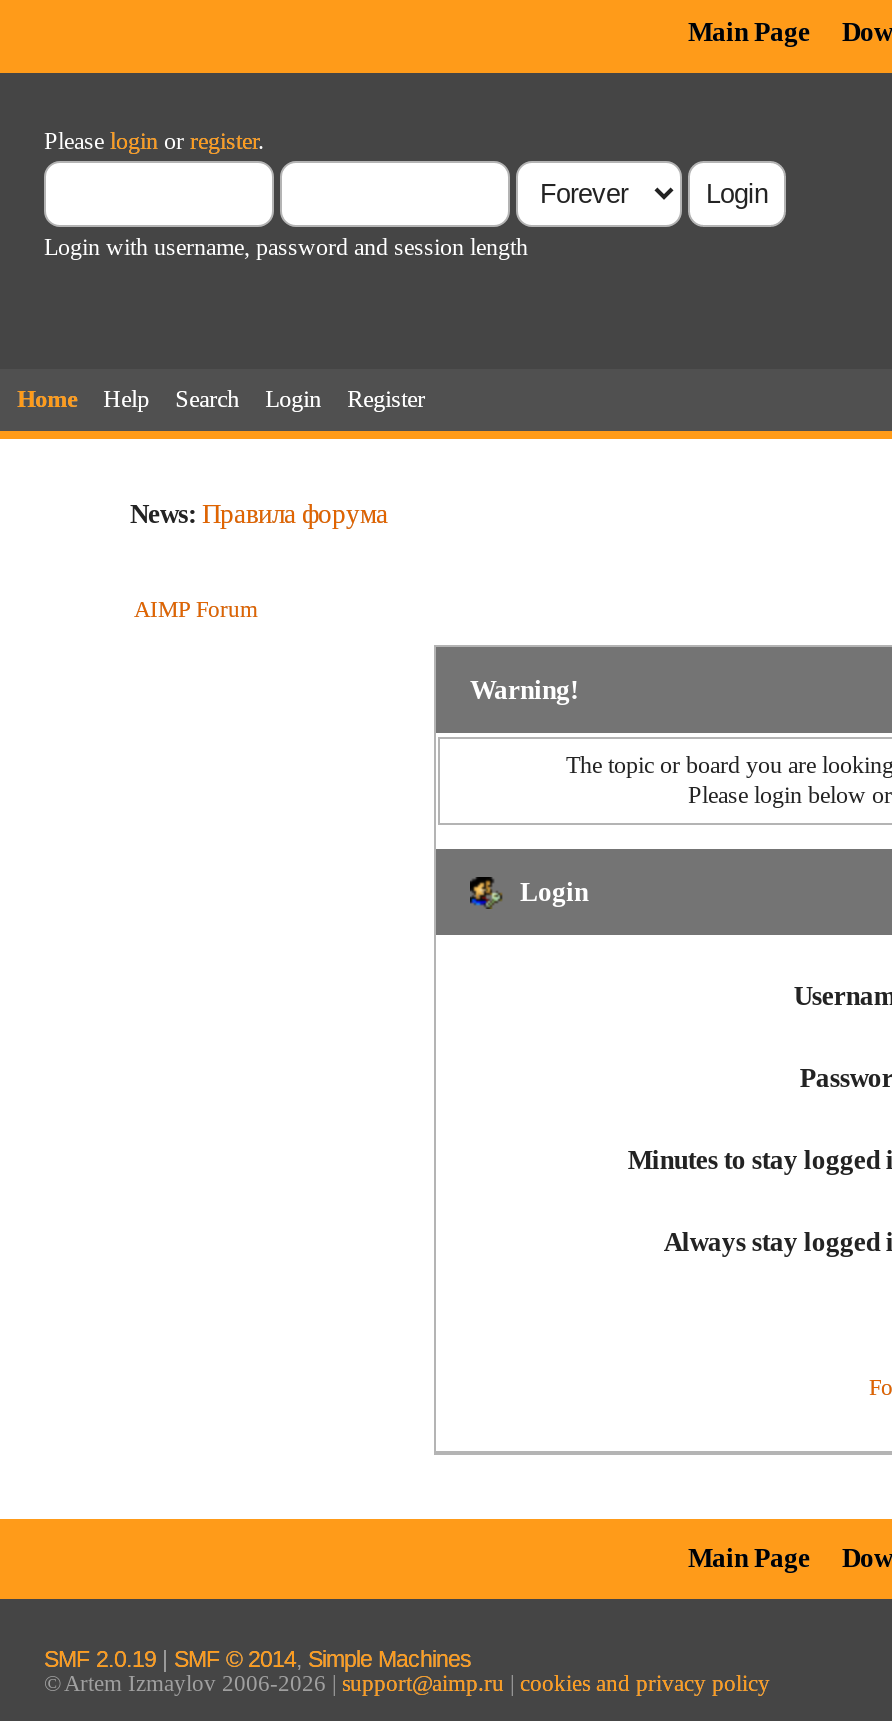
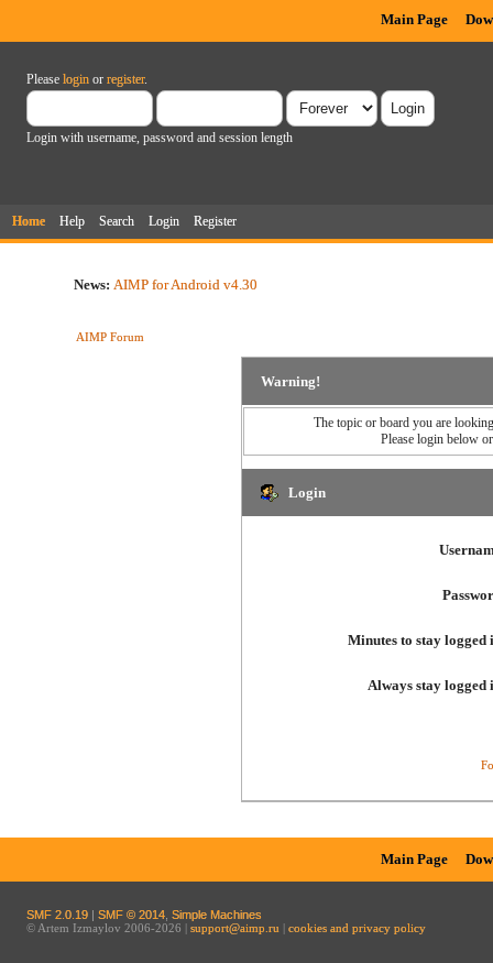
- News: Правила форума
+ News: AIMP for Android v4.30
